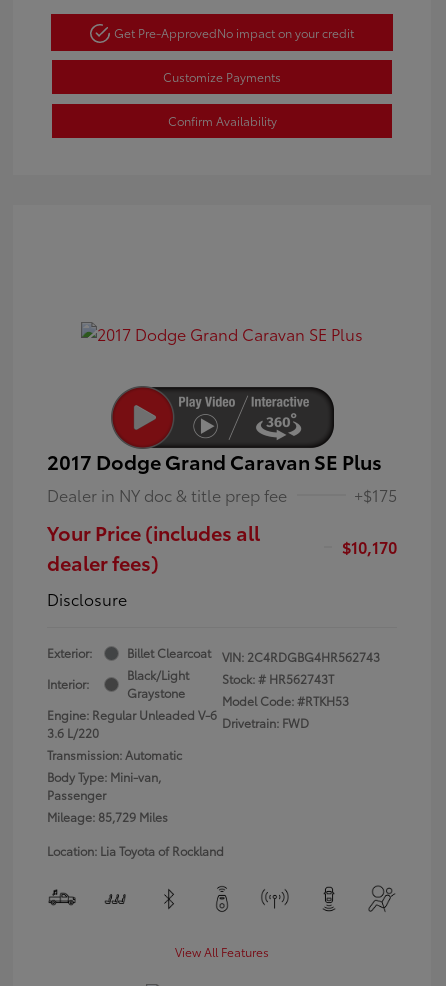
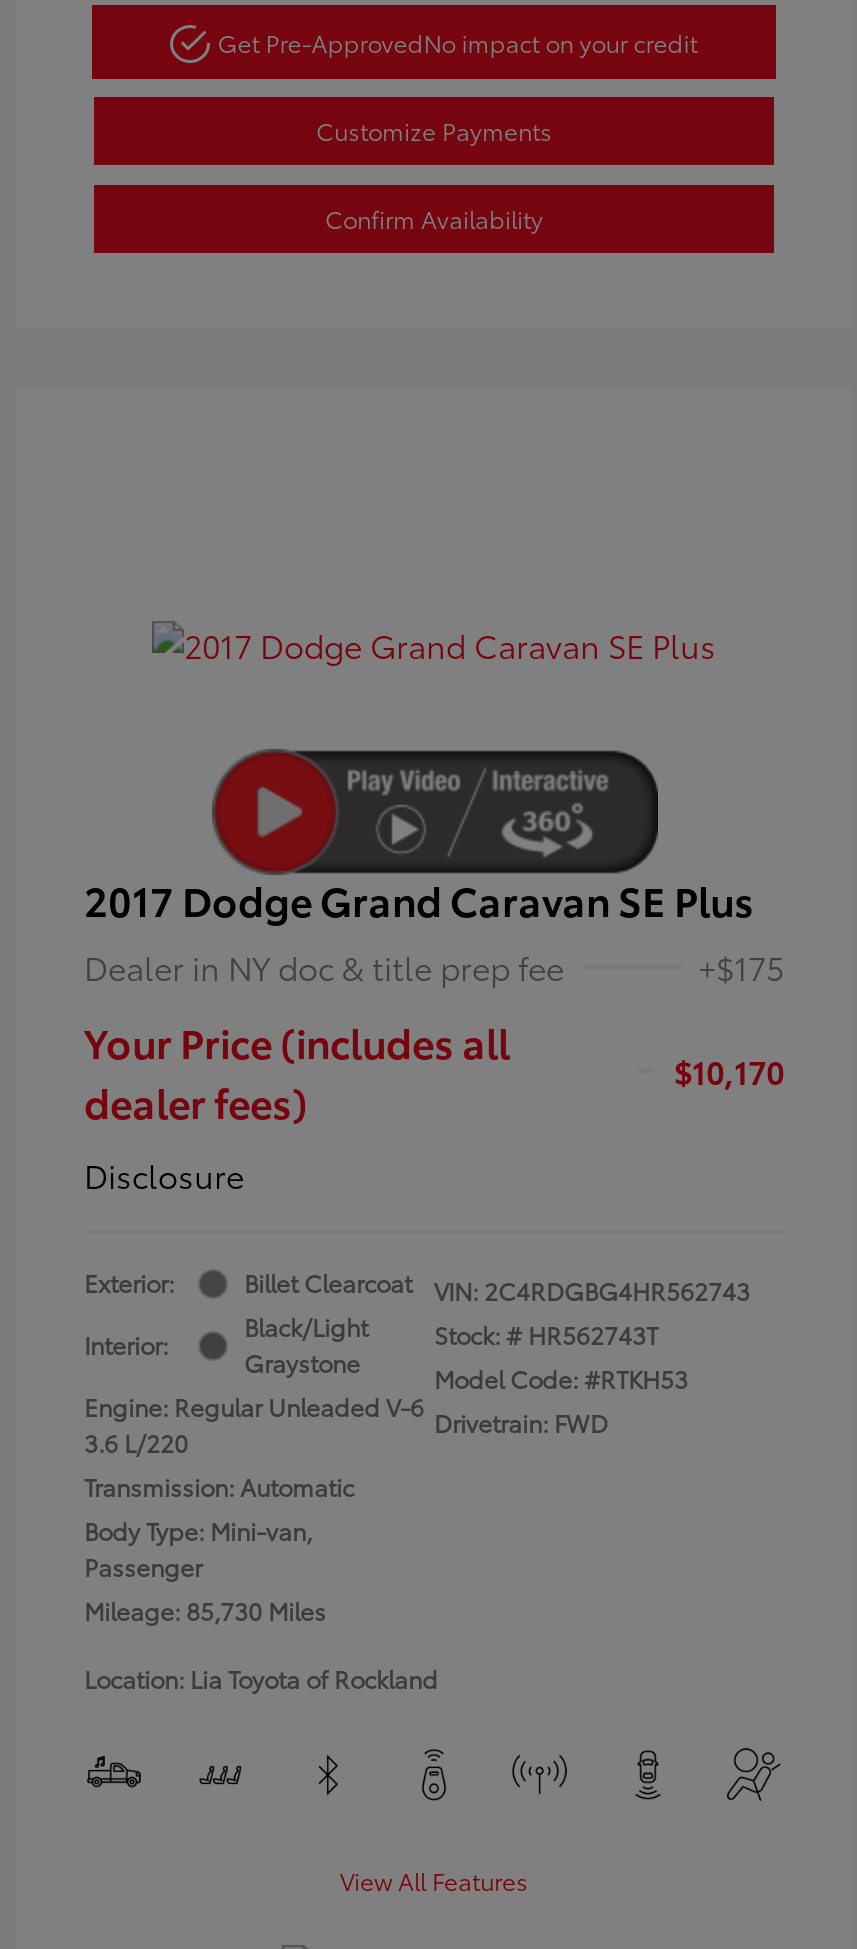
- Mileage: 85,729 Miles
+ Mileage: 85,730 Miles
